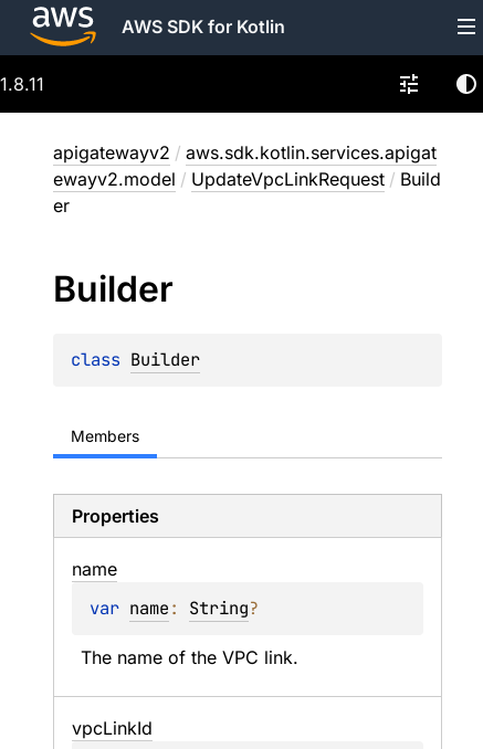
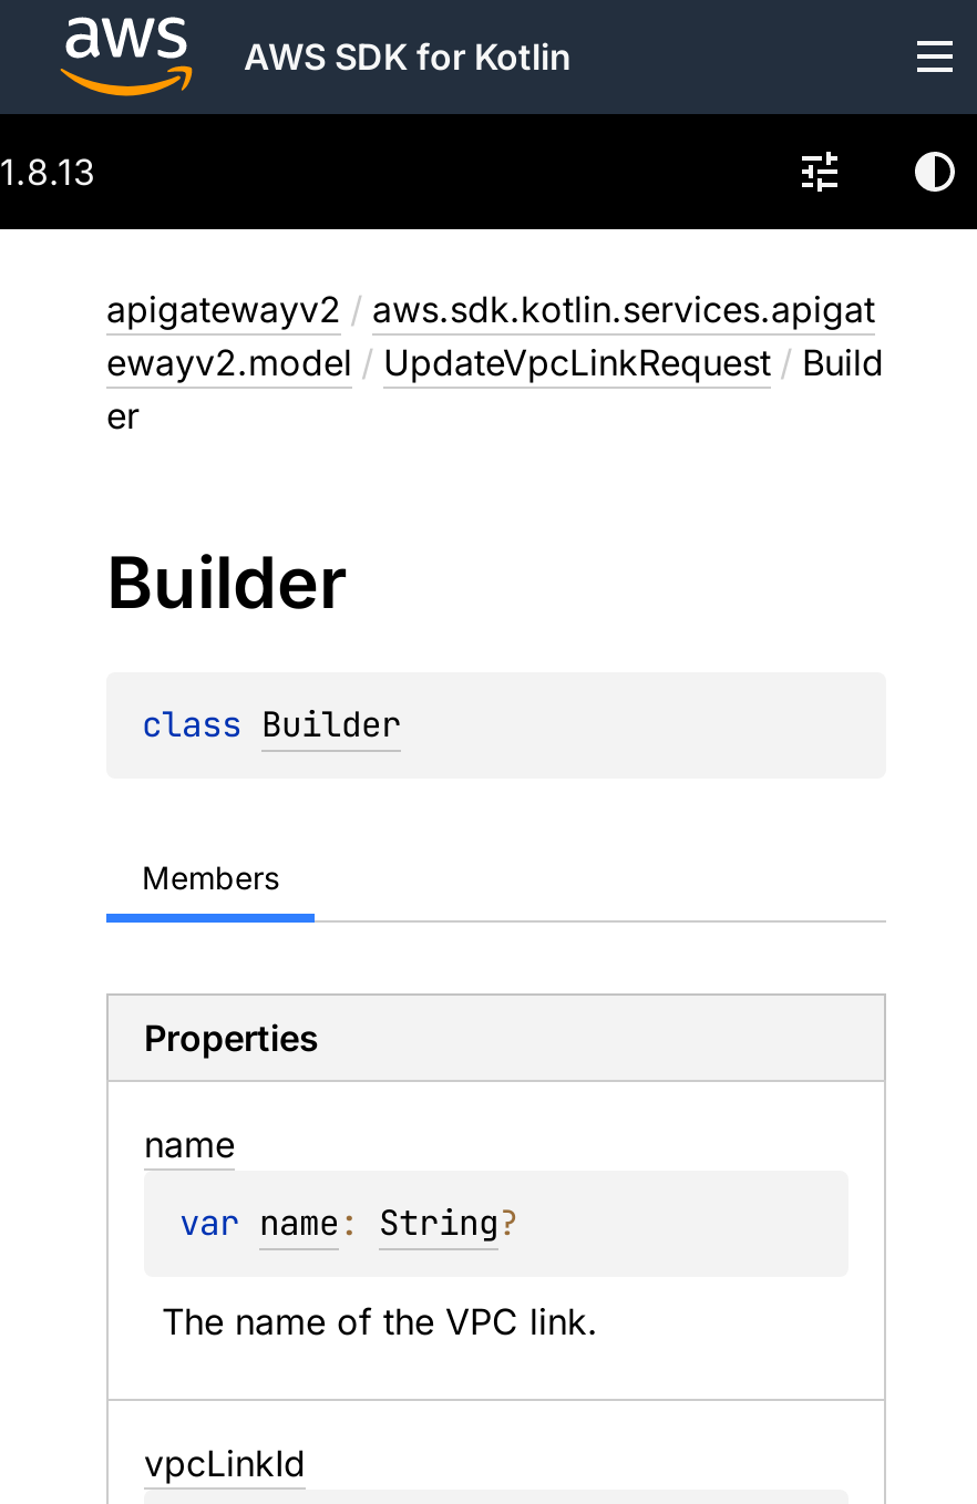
- 1.8.11
+ 1.8.13
